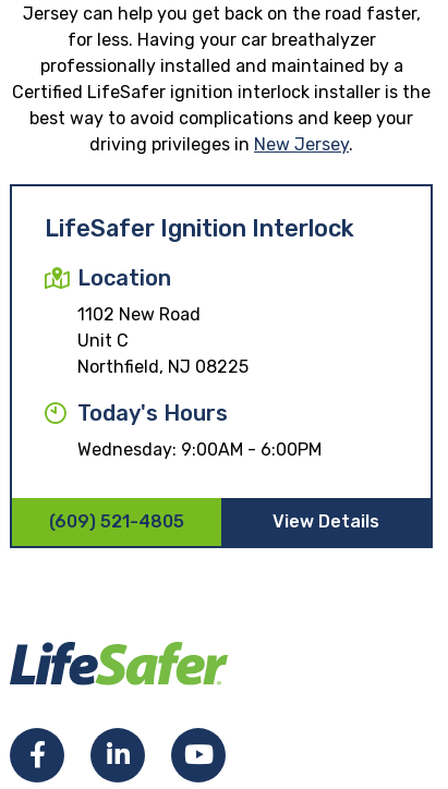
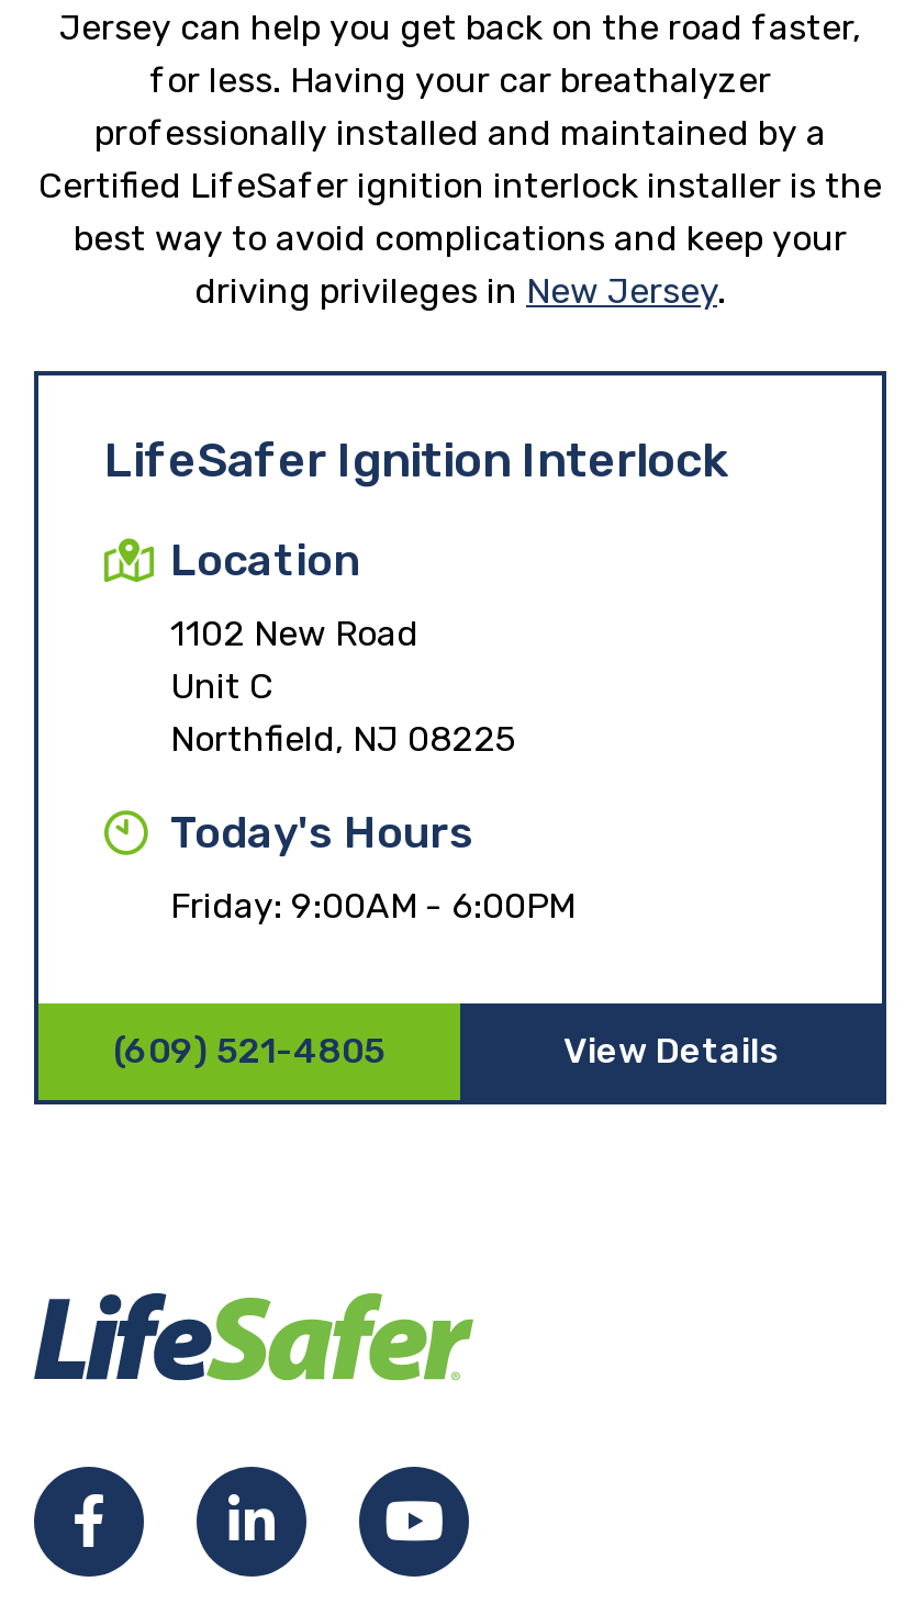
- Wednesday: 9:00AM - 6:00PM
+ Friday: 9:00AM - 6:00PM
